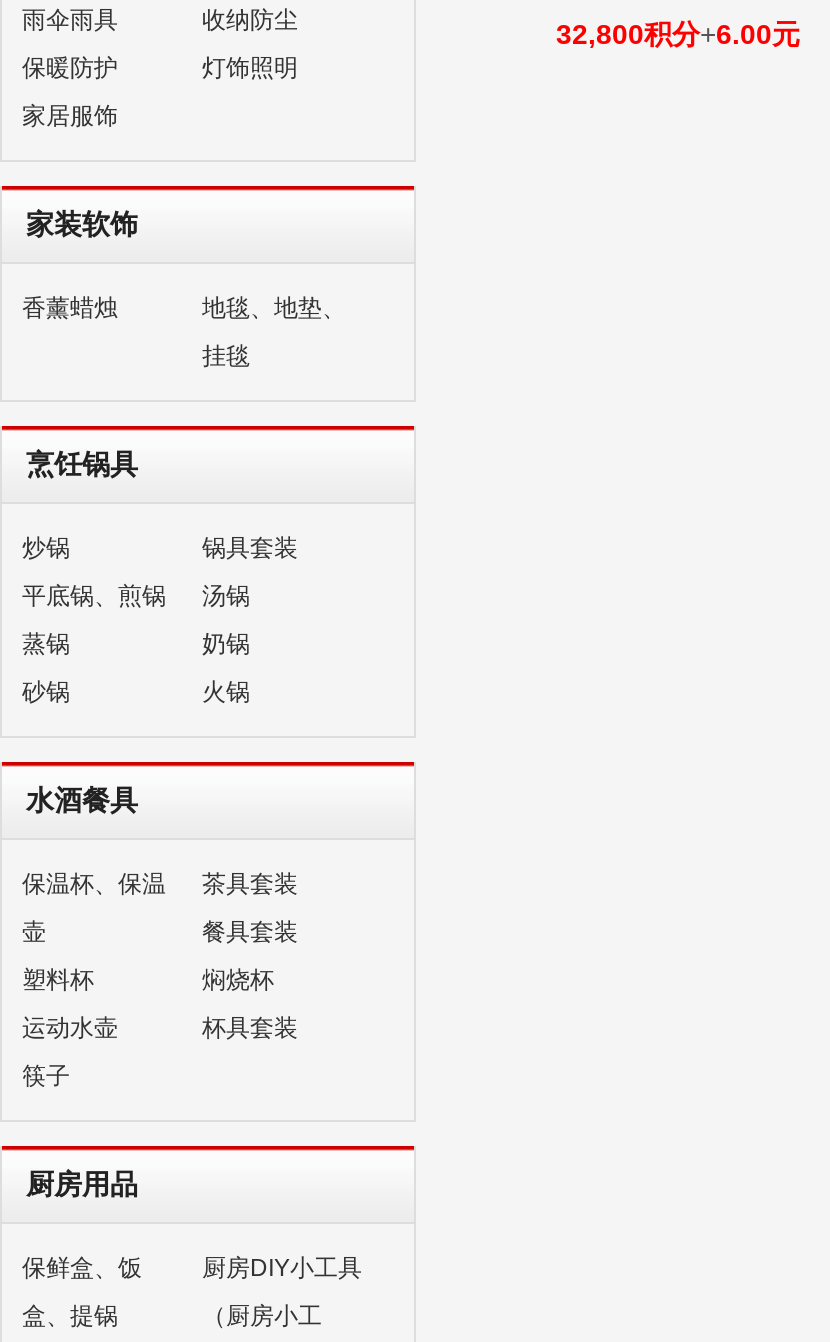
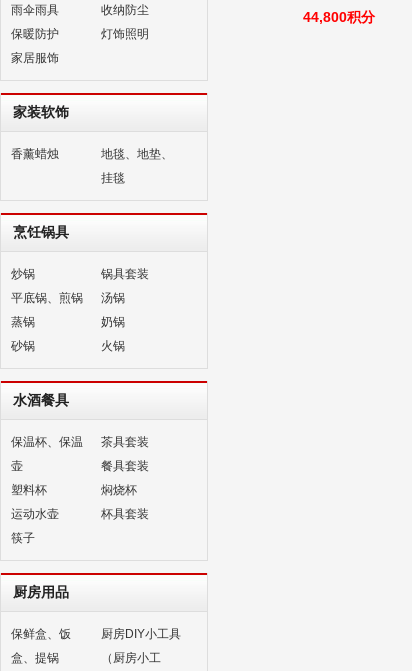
- 32,800积分+6.00元
+ 44,800积分
